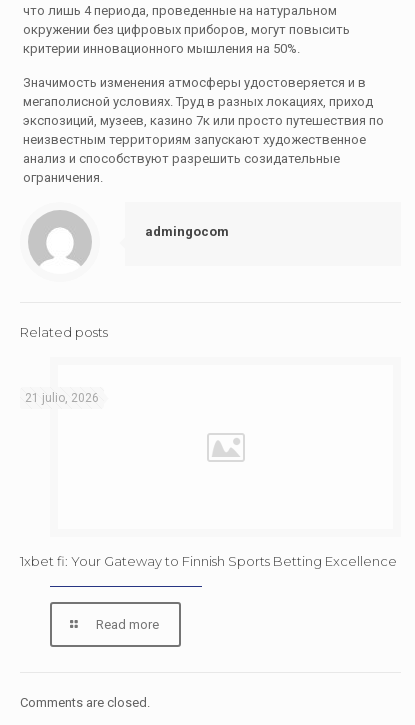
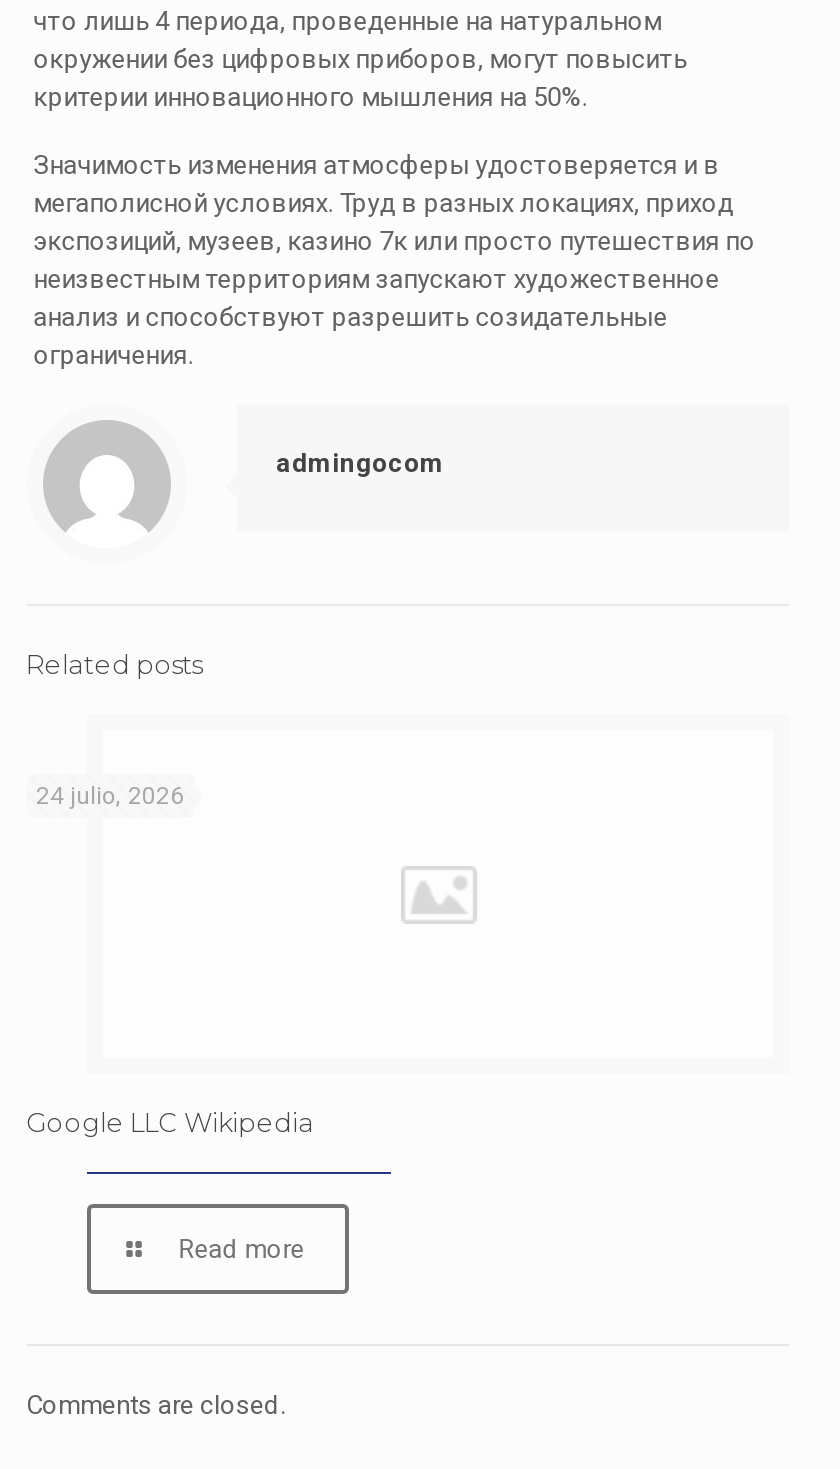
- 21 julio, 2026
+ 24 julio, 2026

- 1xbet fi: Your Gateway to Finnish Sports Betting Excellence
+ Google LLC Wikipedia
